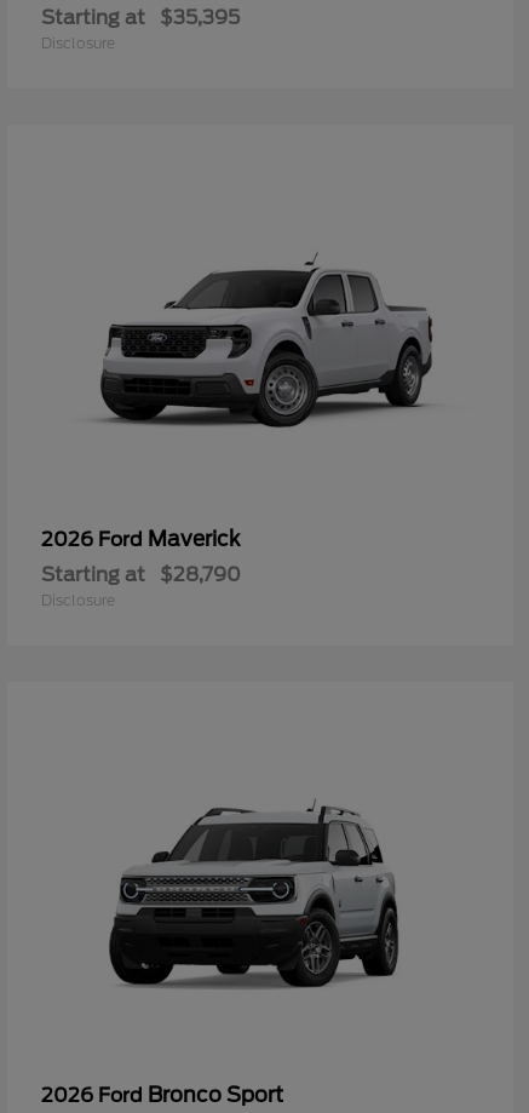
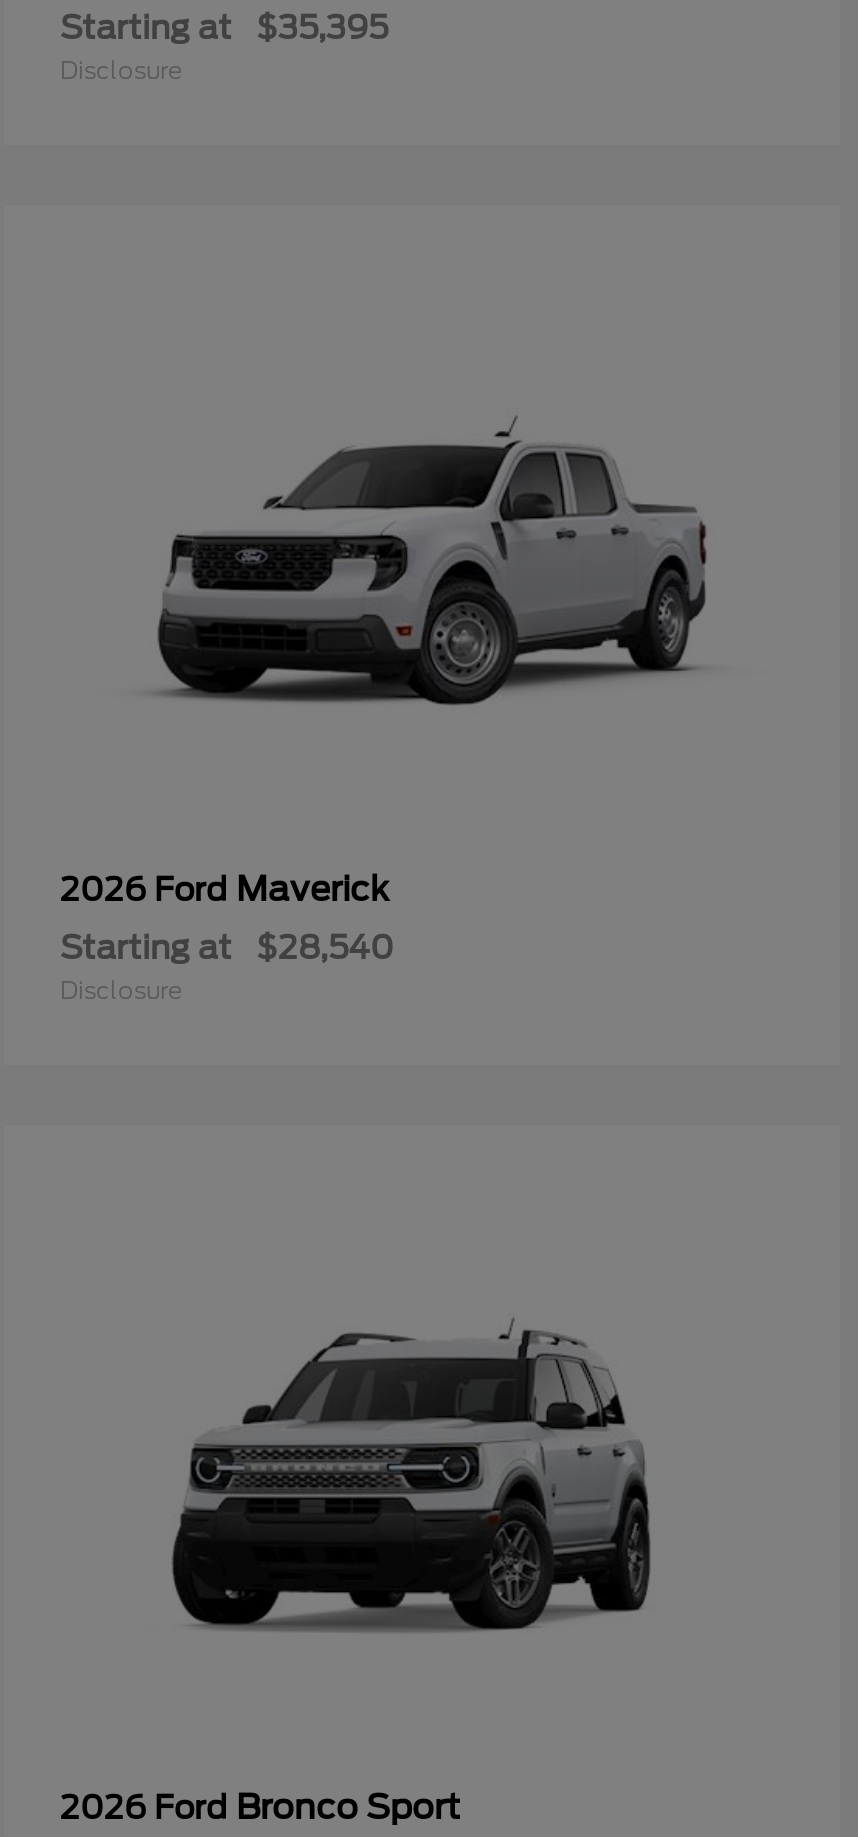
- Starting at $28,790
+ Starting at $28,540
